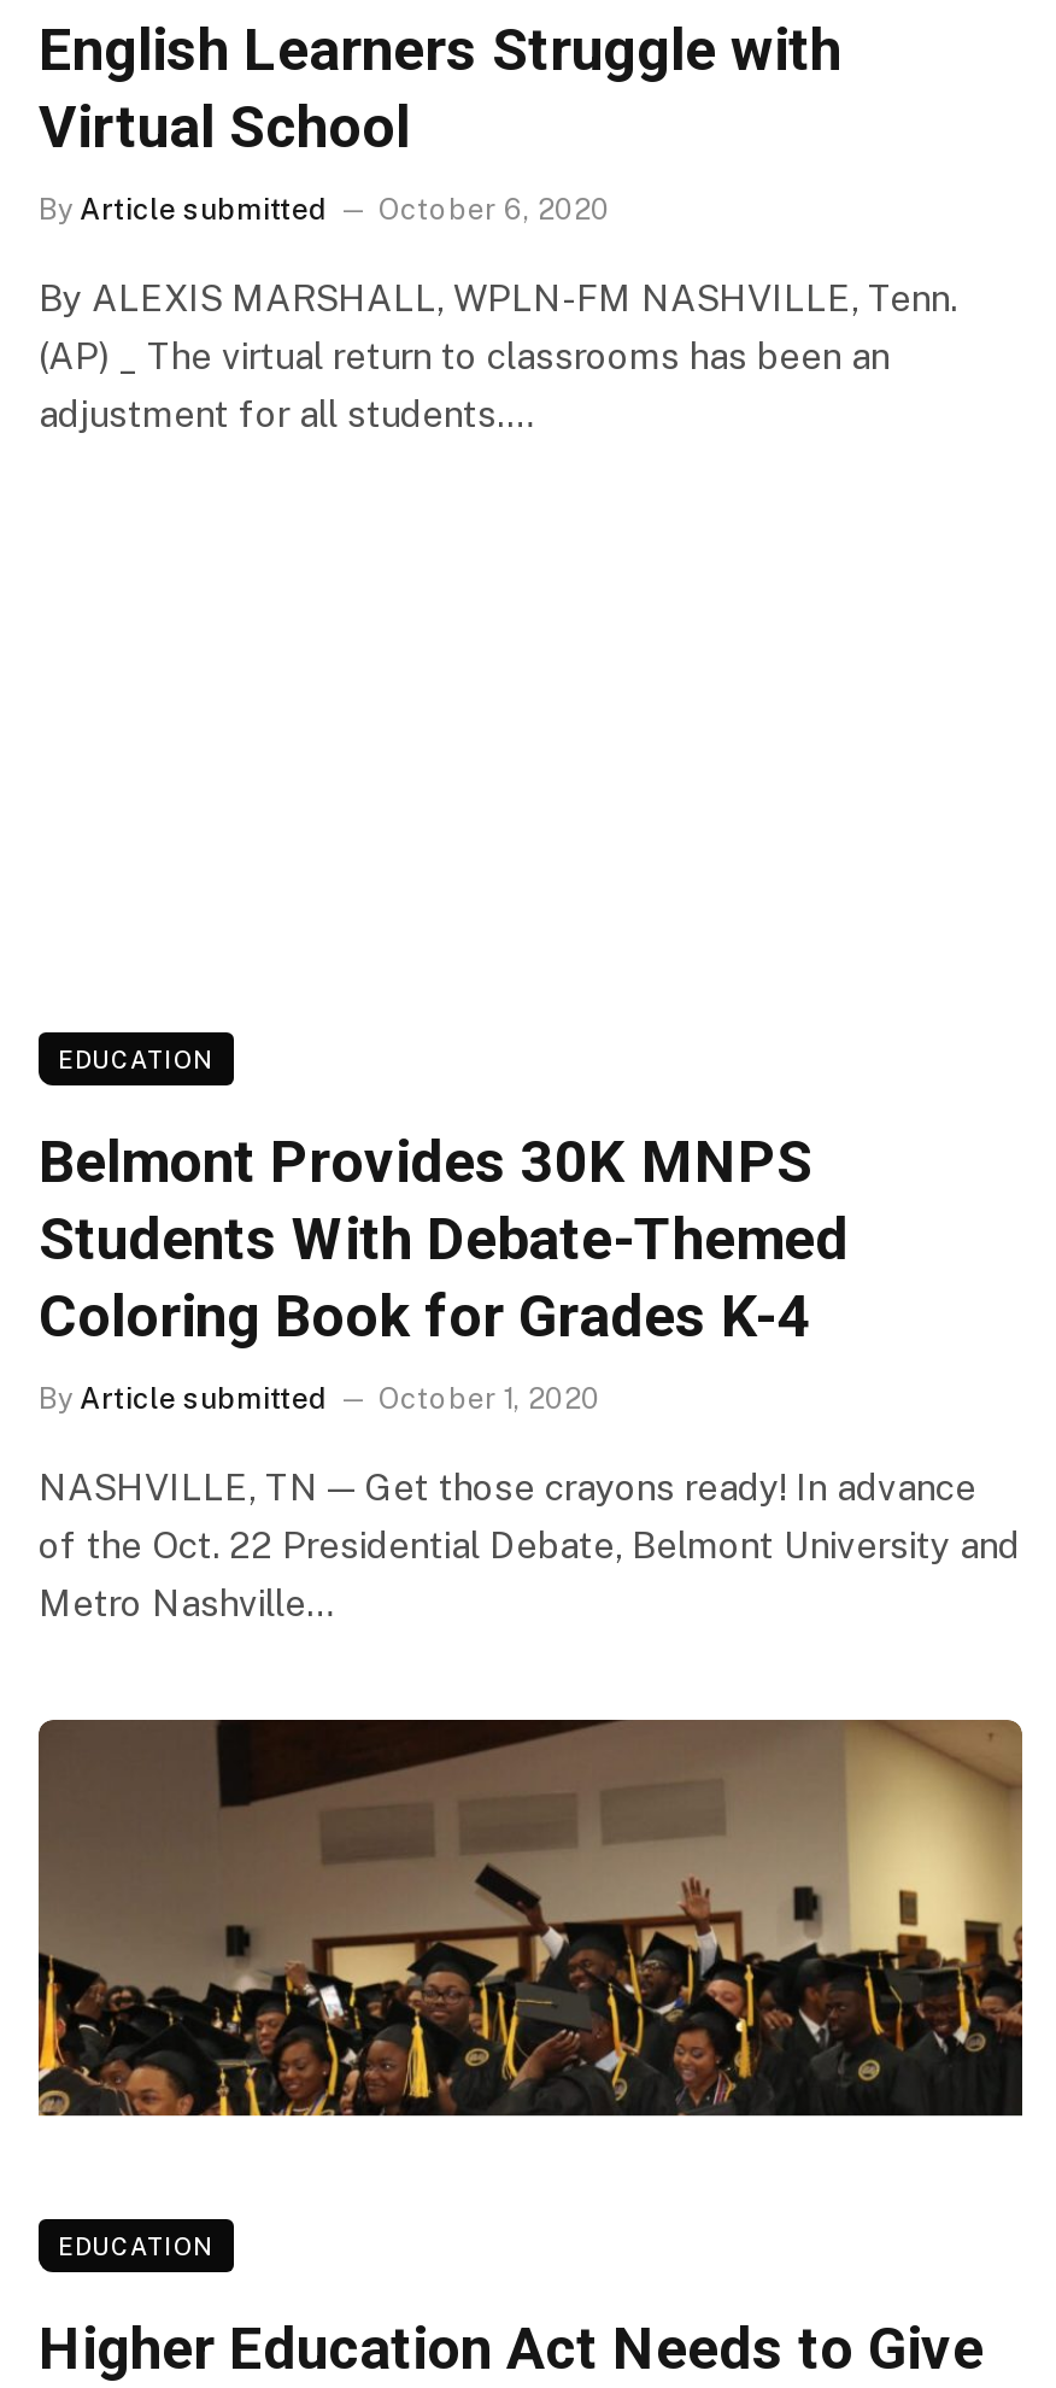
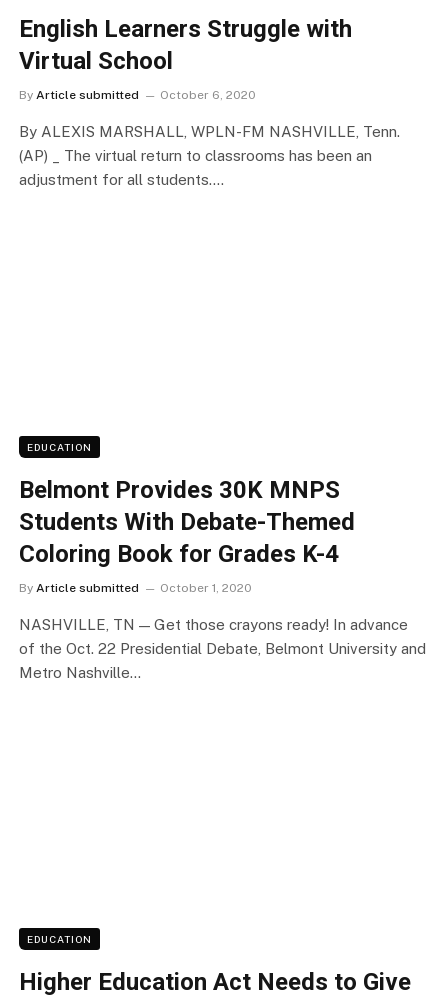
- [image]
